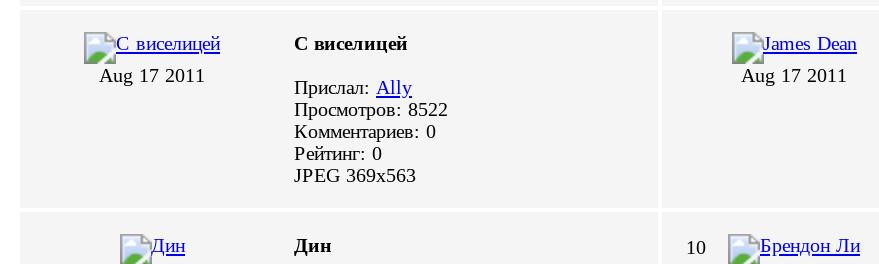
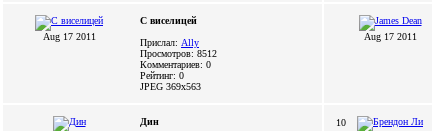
- Просмотров: 8522
+ Просмотров: 8512
